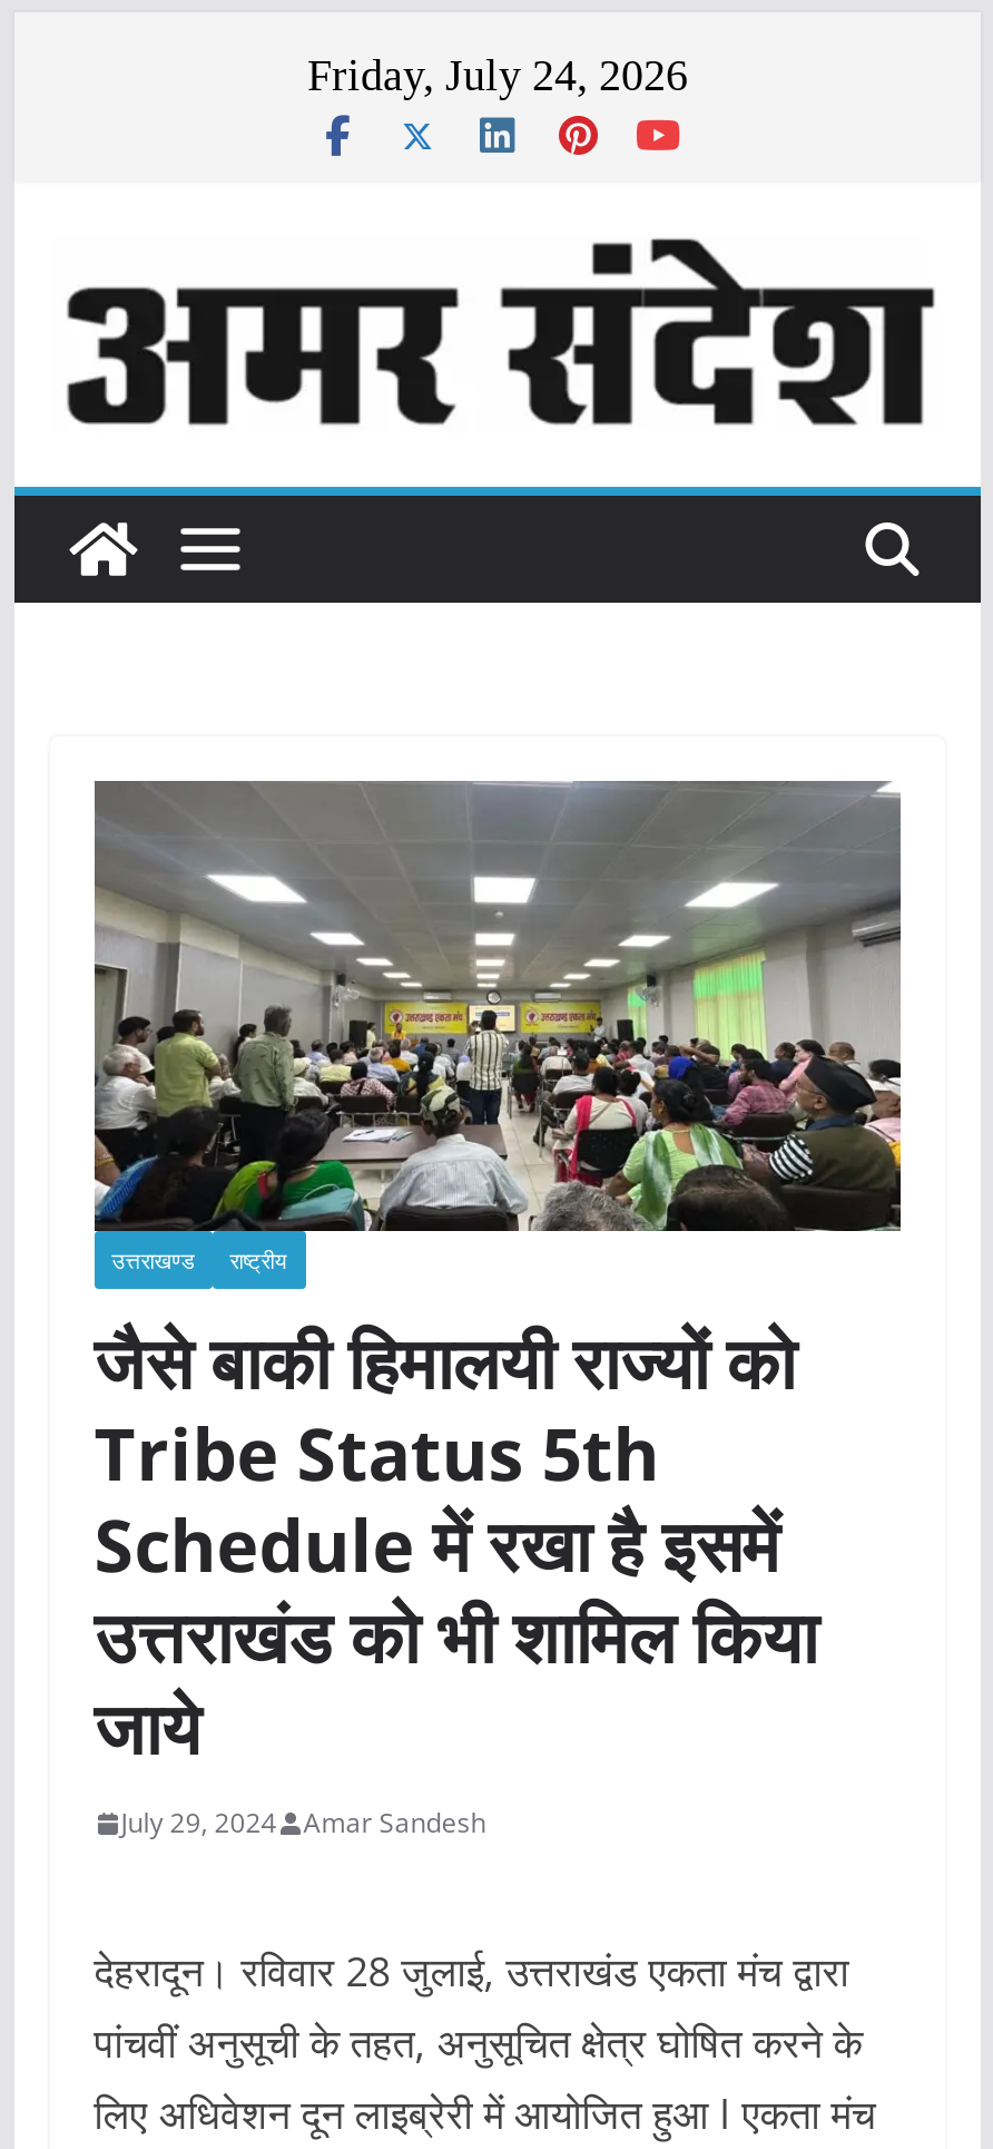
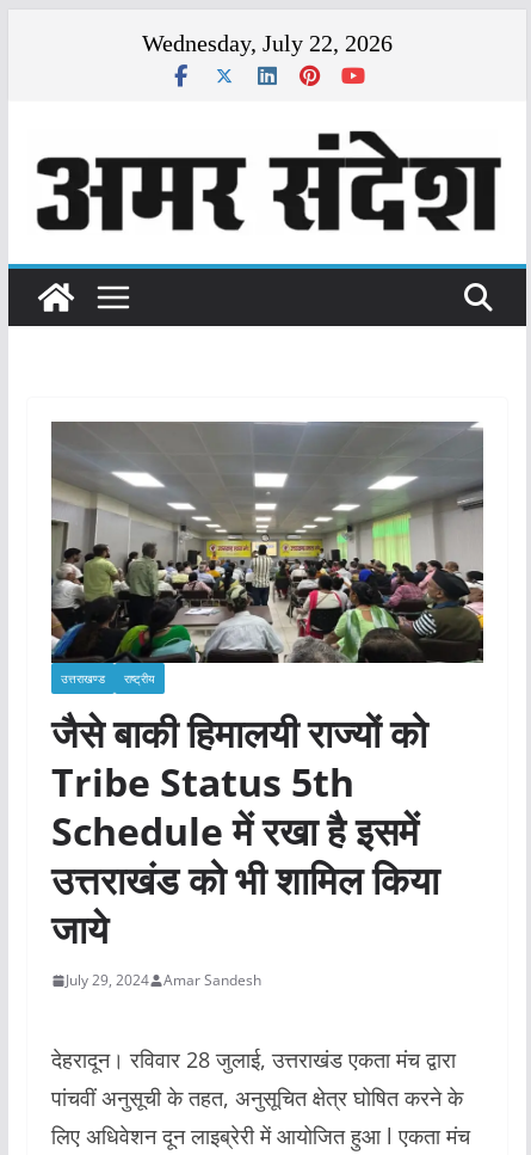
- Friday, July 24, 2026
+ Wednesday, July 22, 2026
